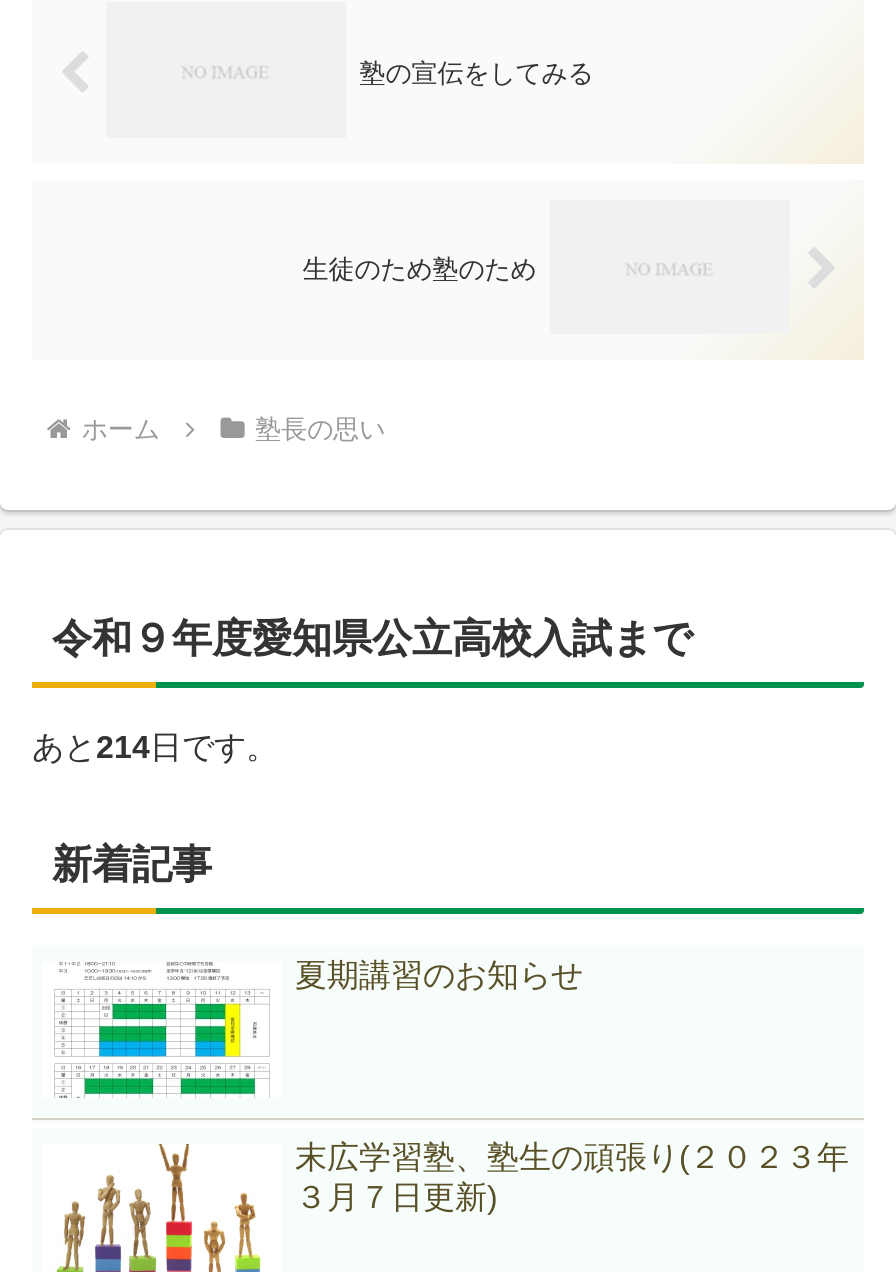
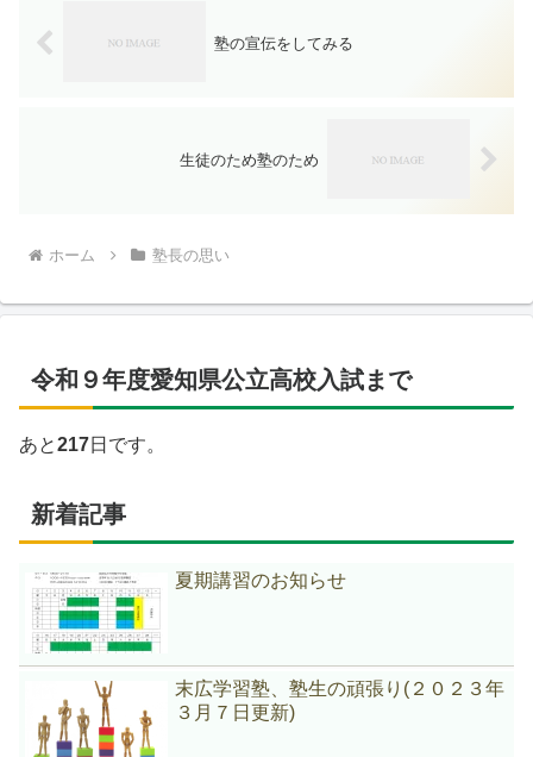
- あと214日です。
+ あと217日です。
